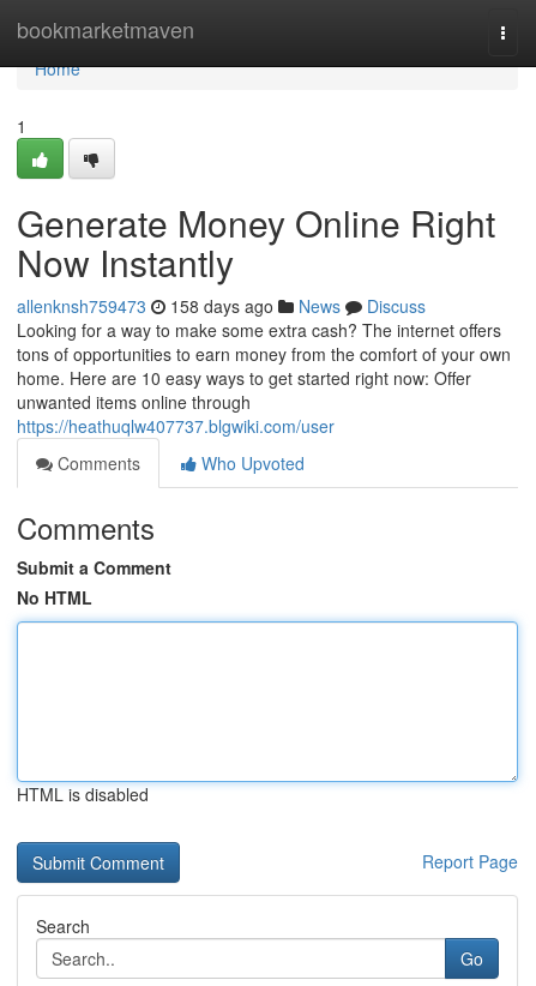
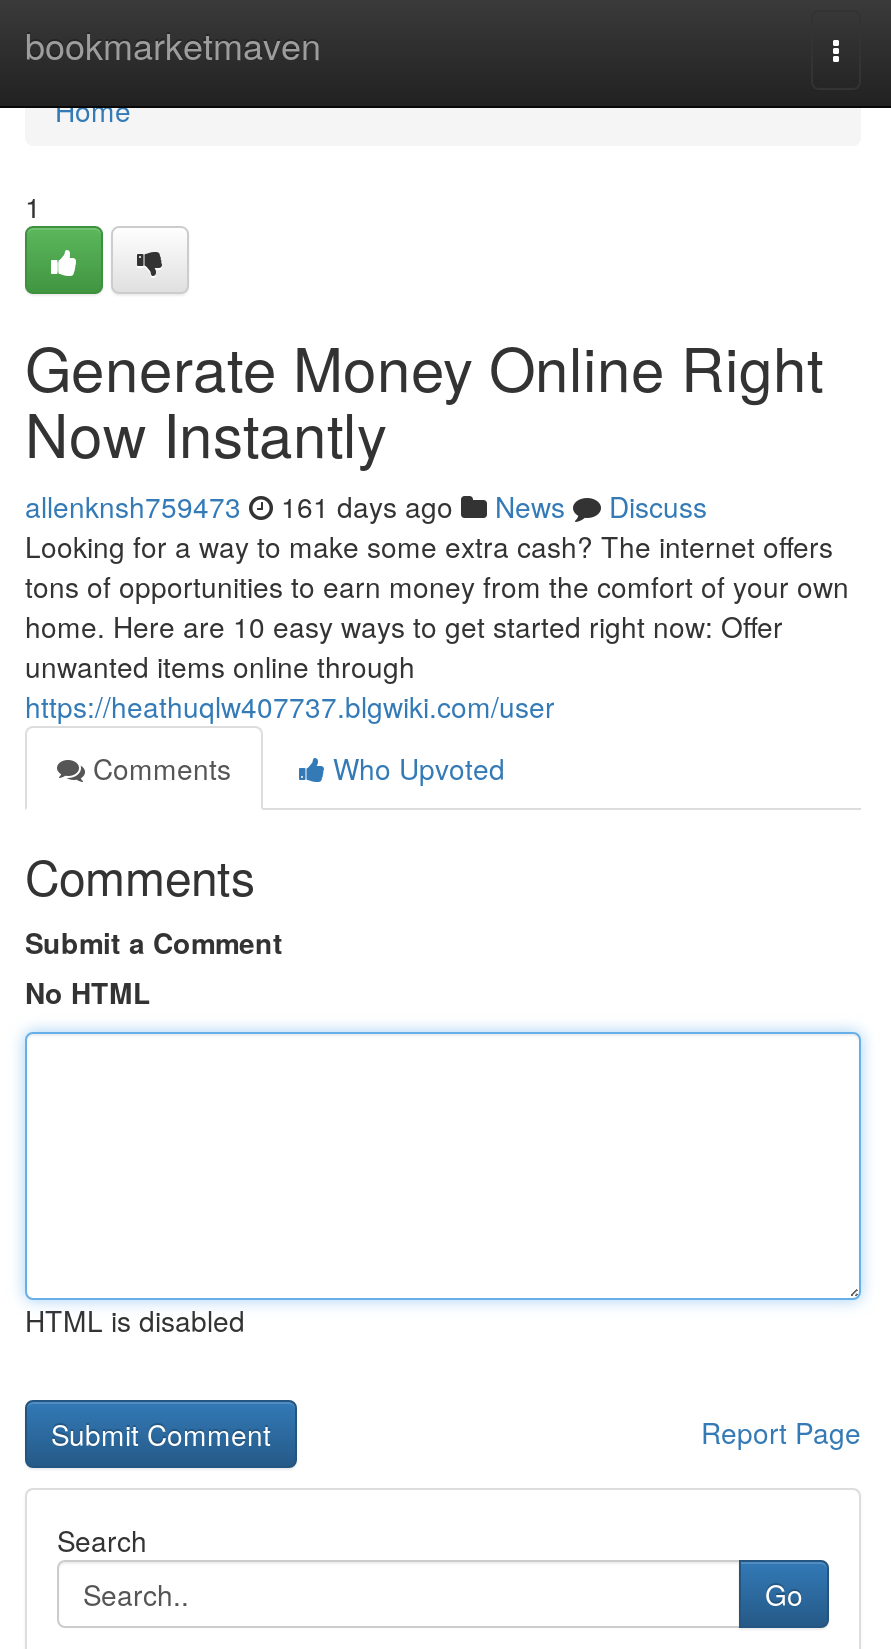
- allenknsh759473 158 days ago News Discuss
+ allenknsh759473 161 days ago News Discuss
